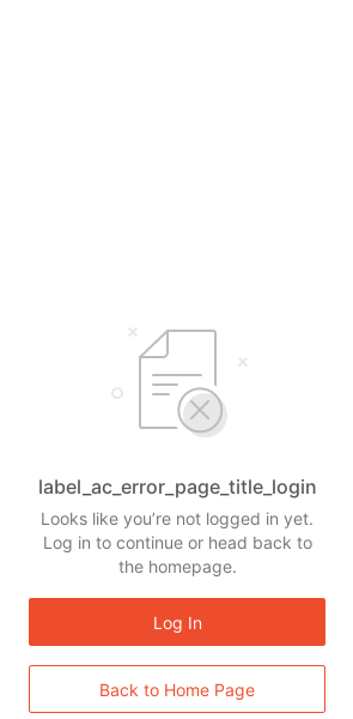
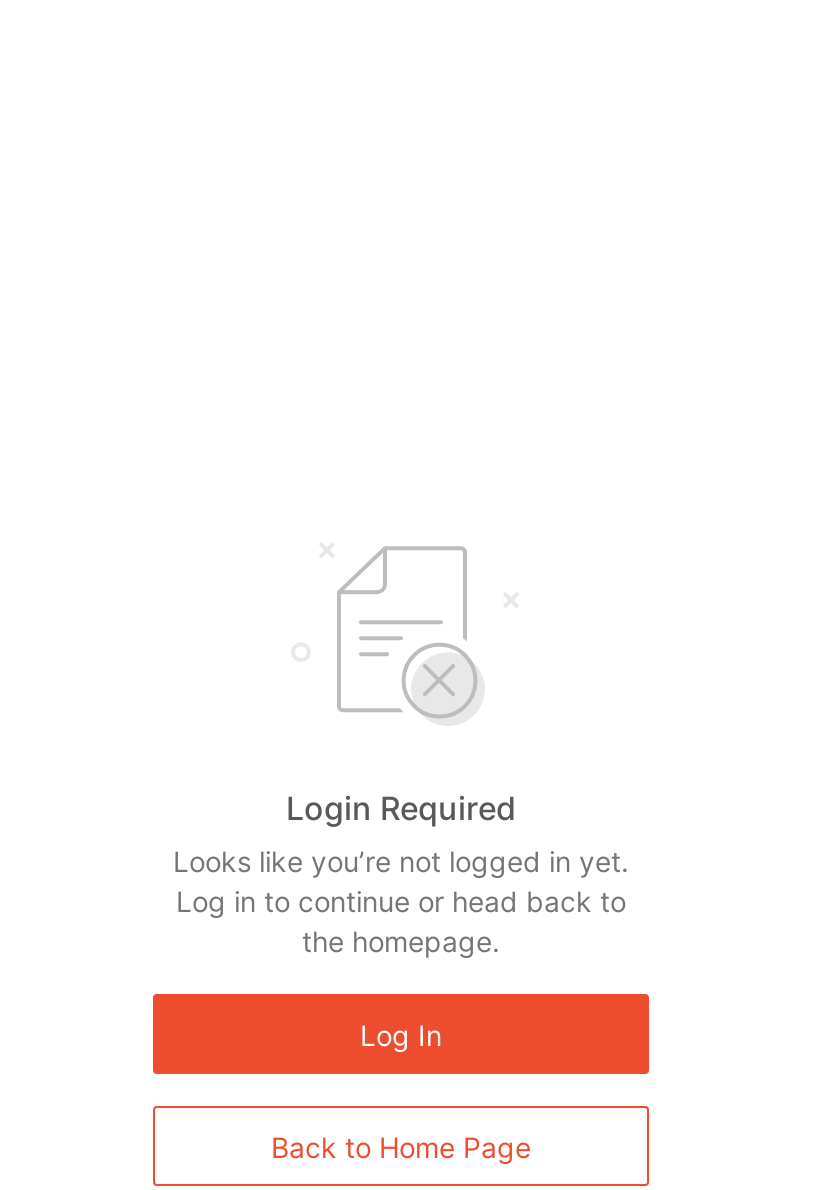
- label_ac_error_page_title_login
+ Login Required
